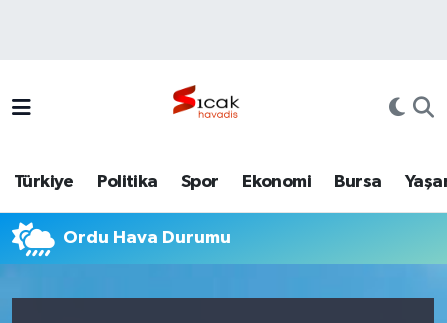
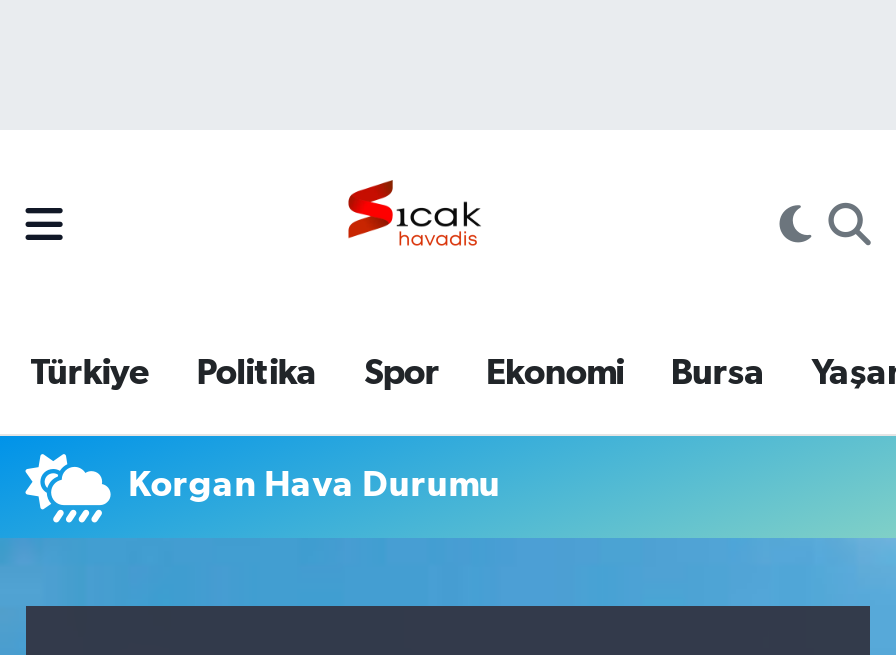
- Ordu Hava Durumu
+ Korgan Hava Durumu
